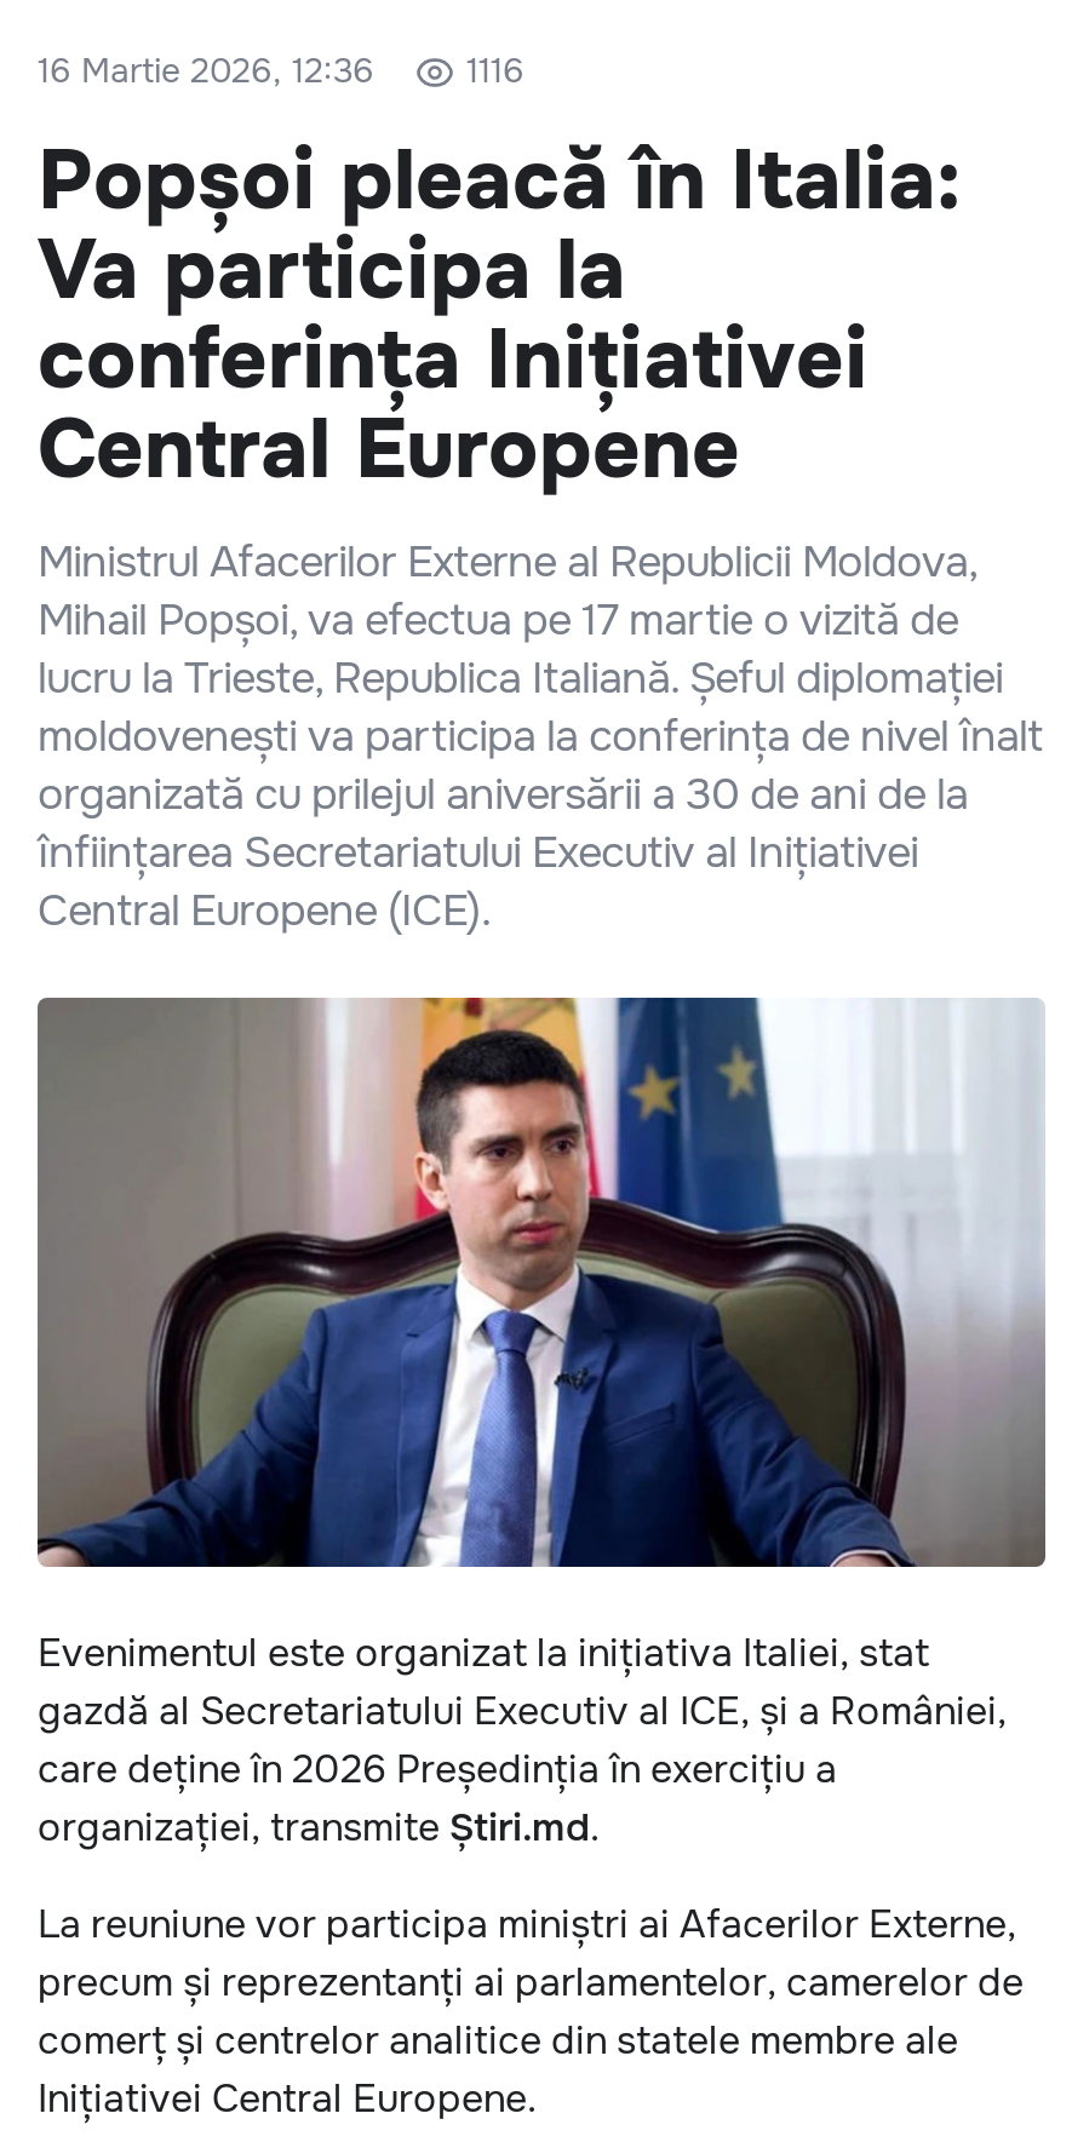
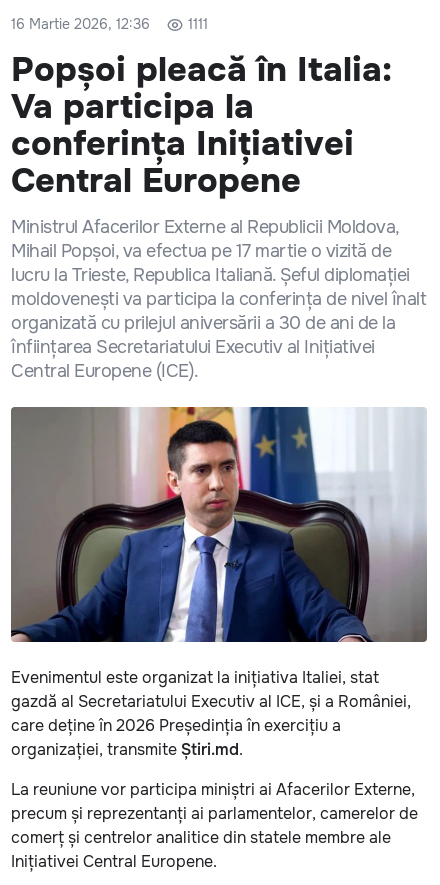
- 1116
+ 1111
